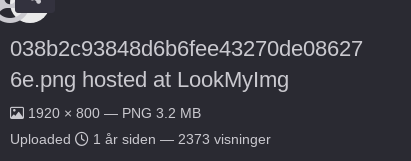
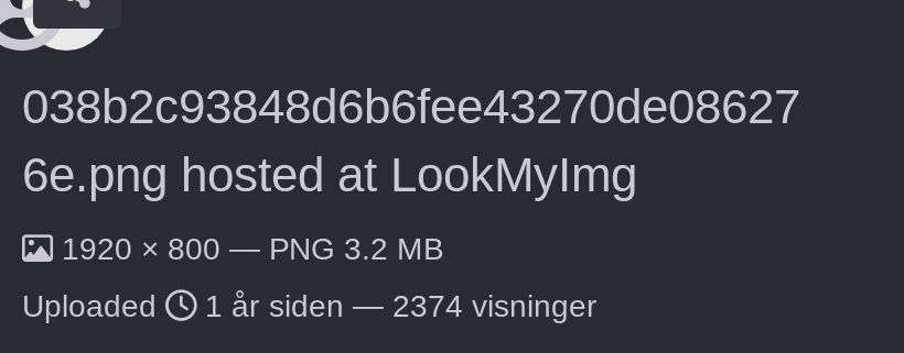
- 1 år siden — 2373 visninger
+ 1 år siden — 2374 visninger
